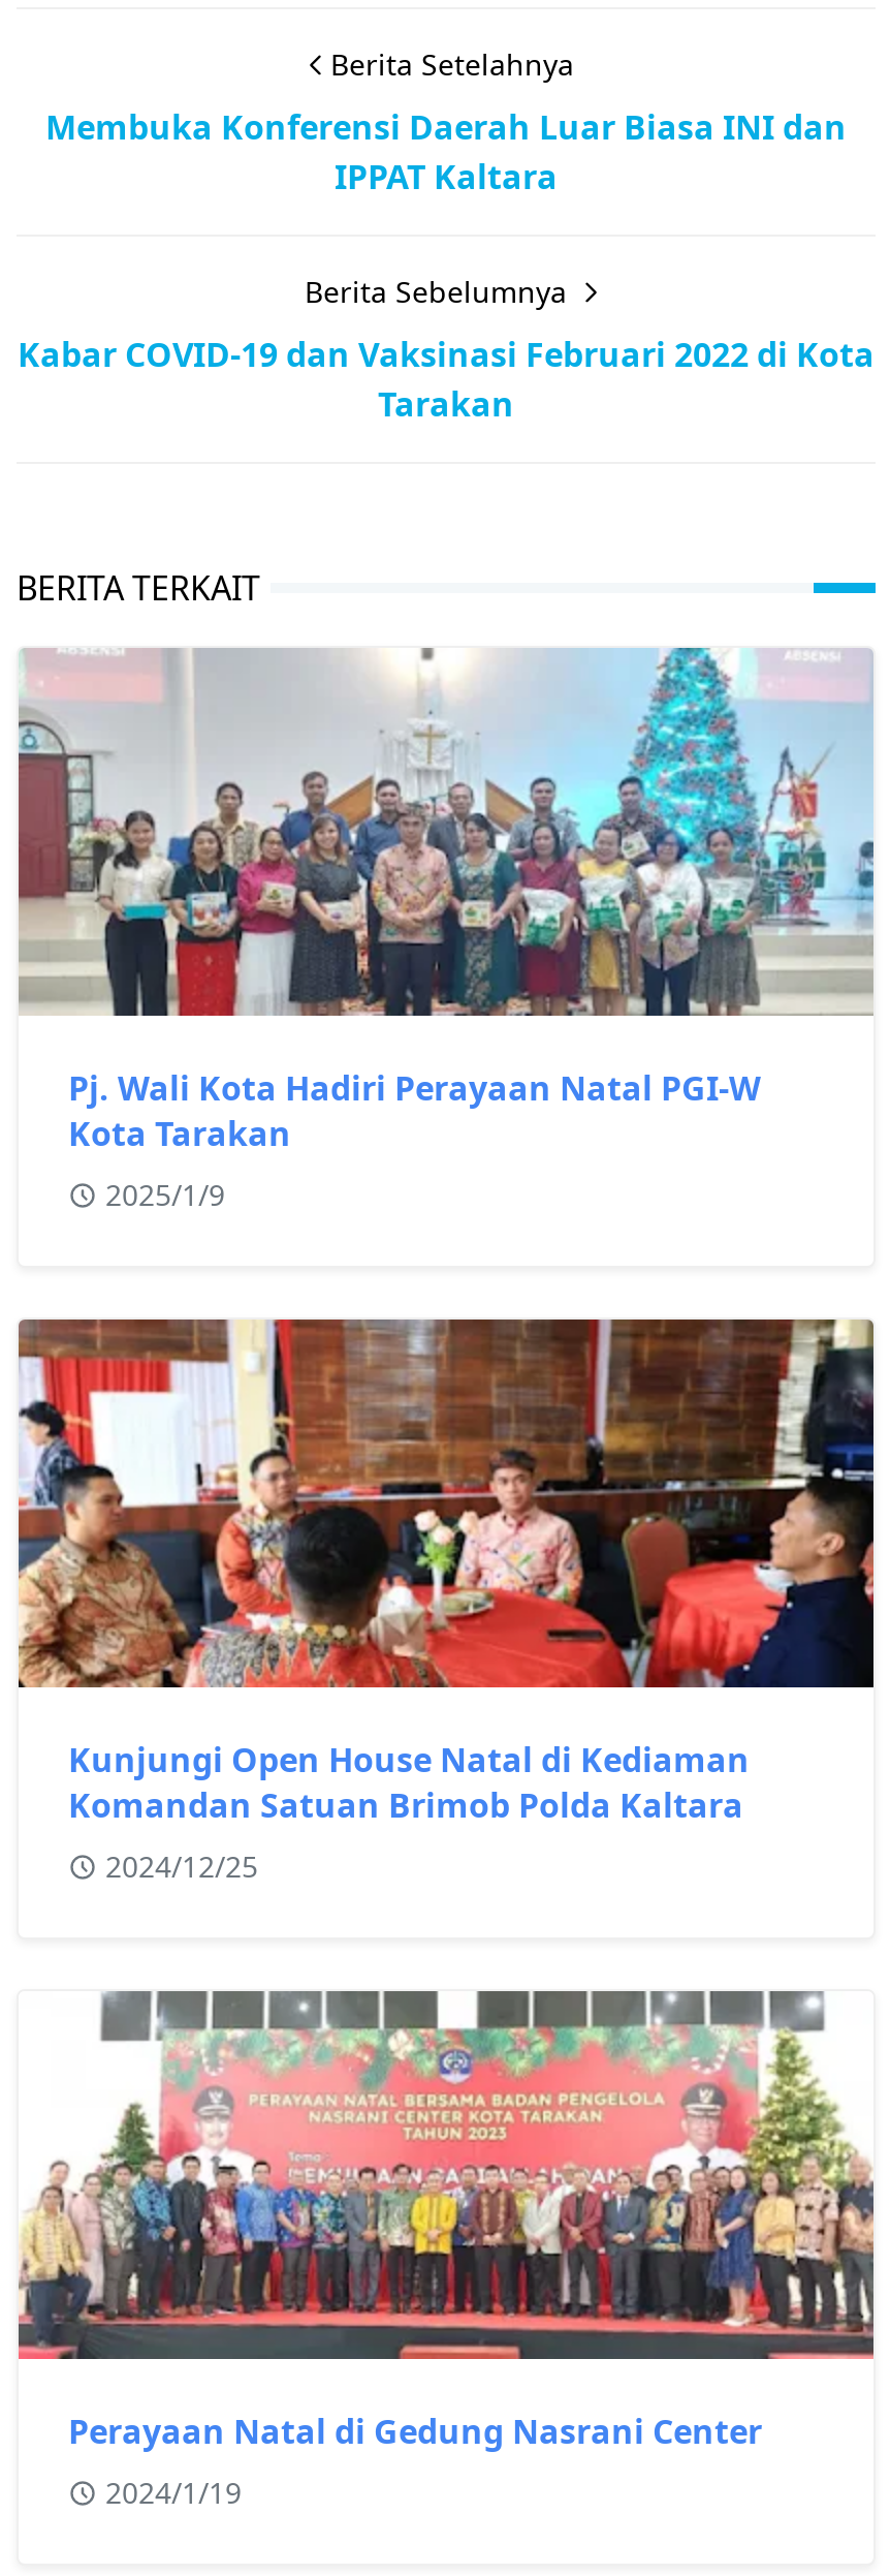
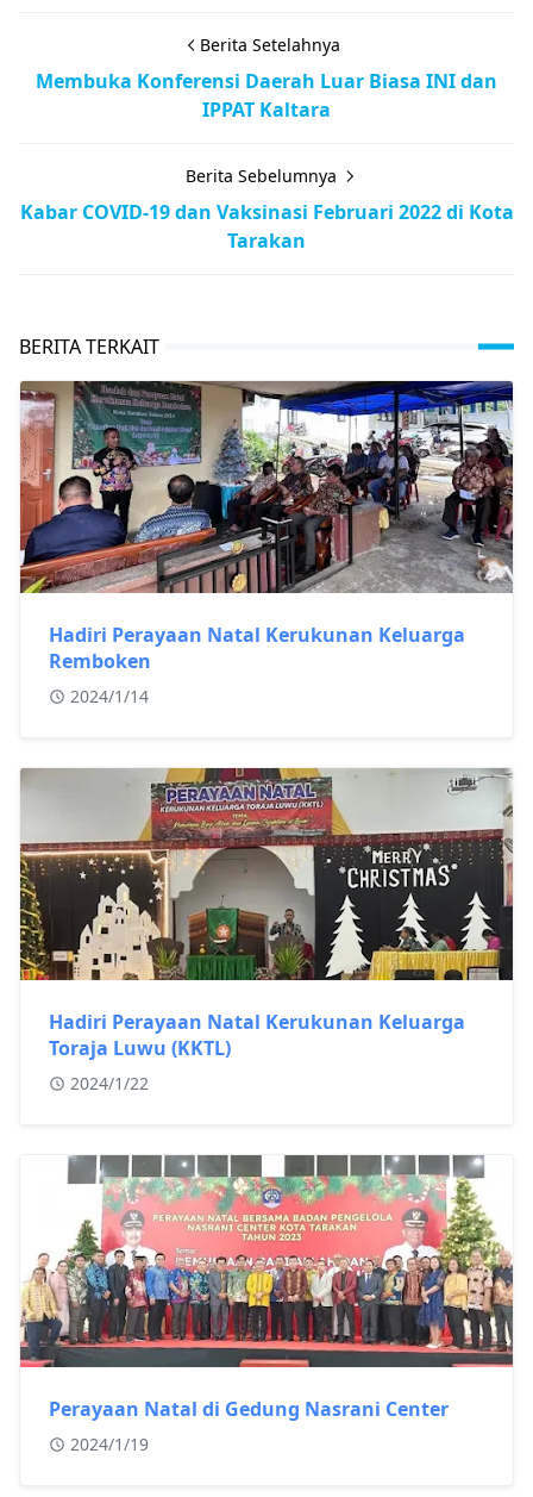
- [image]
- Pj. Wali Kota Hadiri Perayaan Natal PGI-W
- Kota Tarakan
- 2025/1/9
+ [image]
+ Hadiri Perayaan Natal Kerukunan Keluarga
+ Remboken
+ 2024/1/14

- [image]
- Kunjungi Open House Natal di Kediaman
- Komandan Satuan Brimob Polda Kaltara
- 2024/12/25
+ [image]
+ Hadiri Perayaan Natal Kerukunan Keluarga
+ Toraja Luwu (KKTL)
+ 2024/1/22
